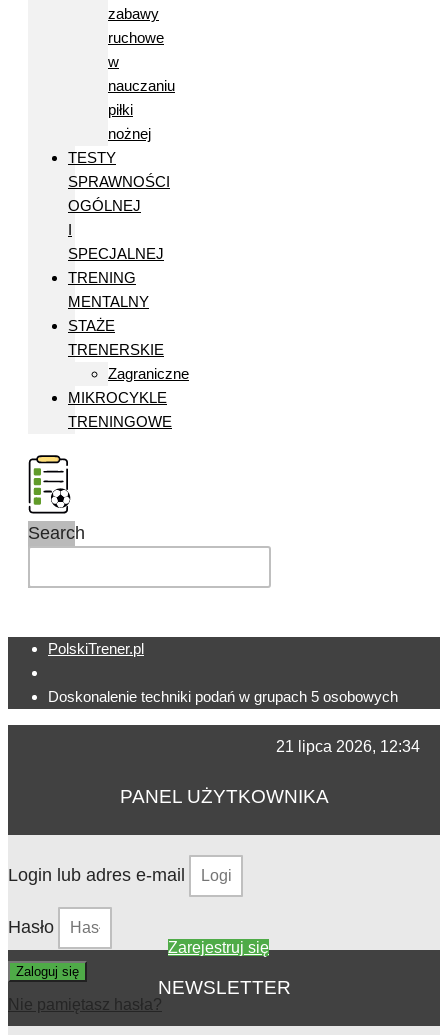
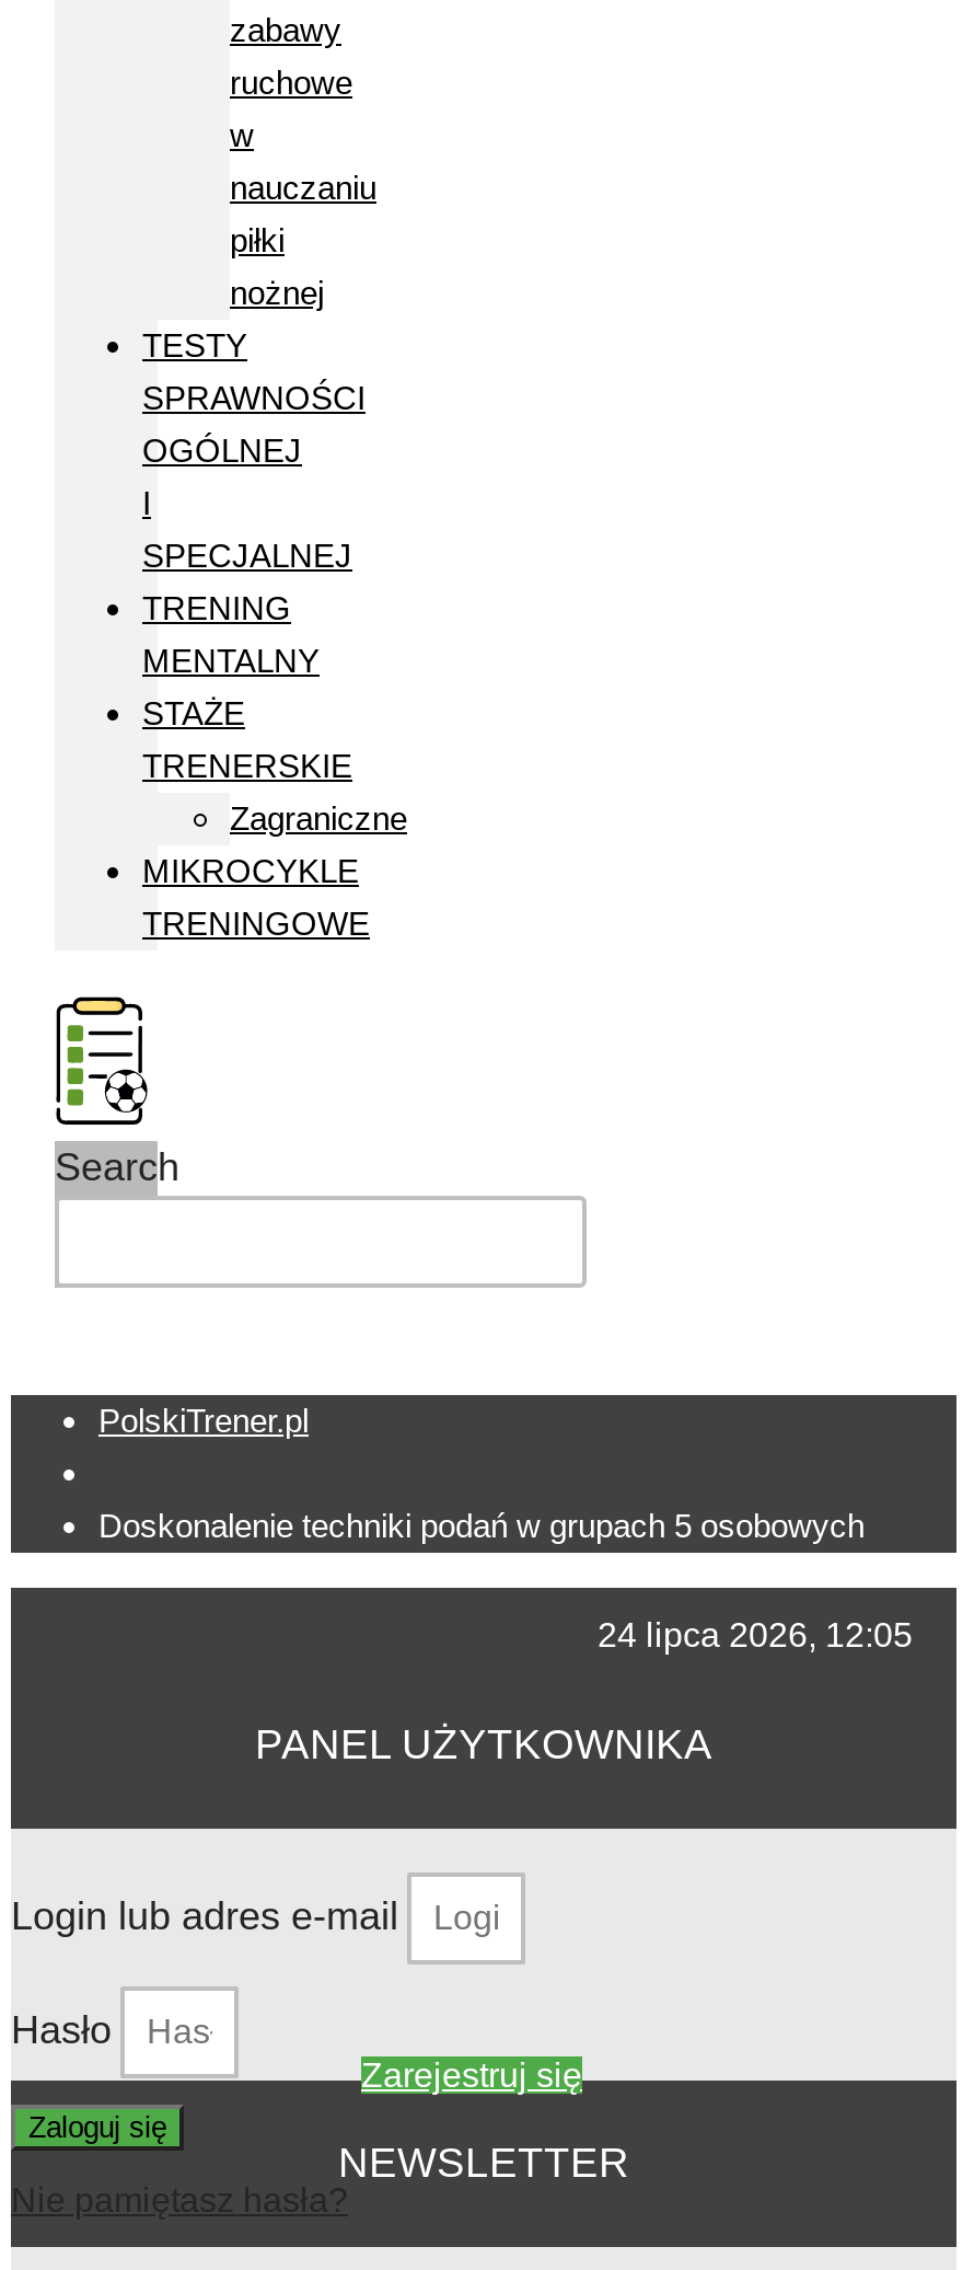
- 21 lipca 2026, 12:34
+ 24 lipca 2026, 12:05
